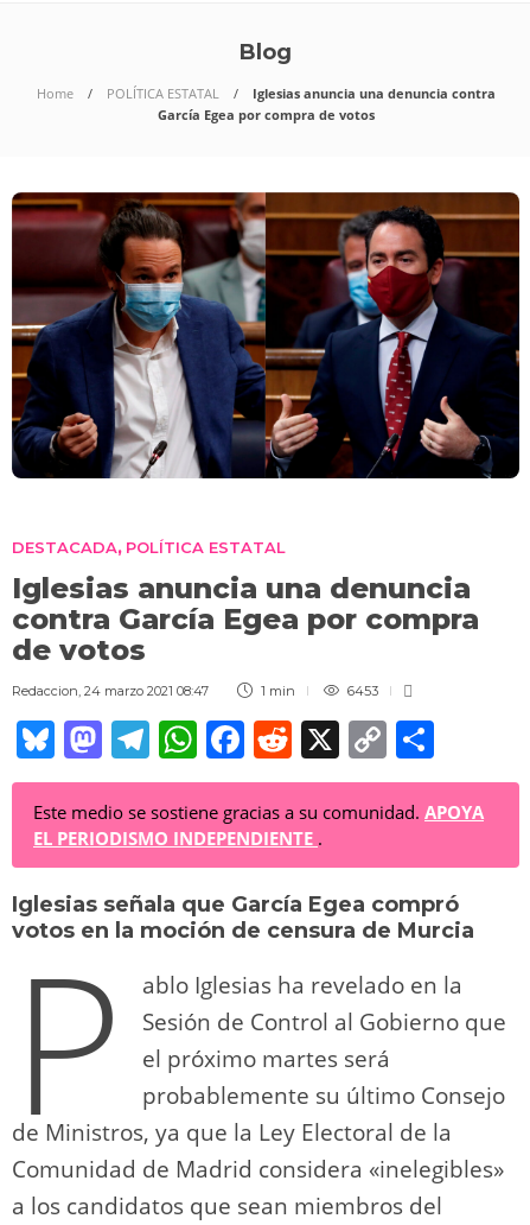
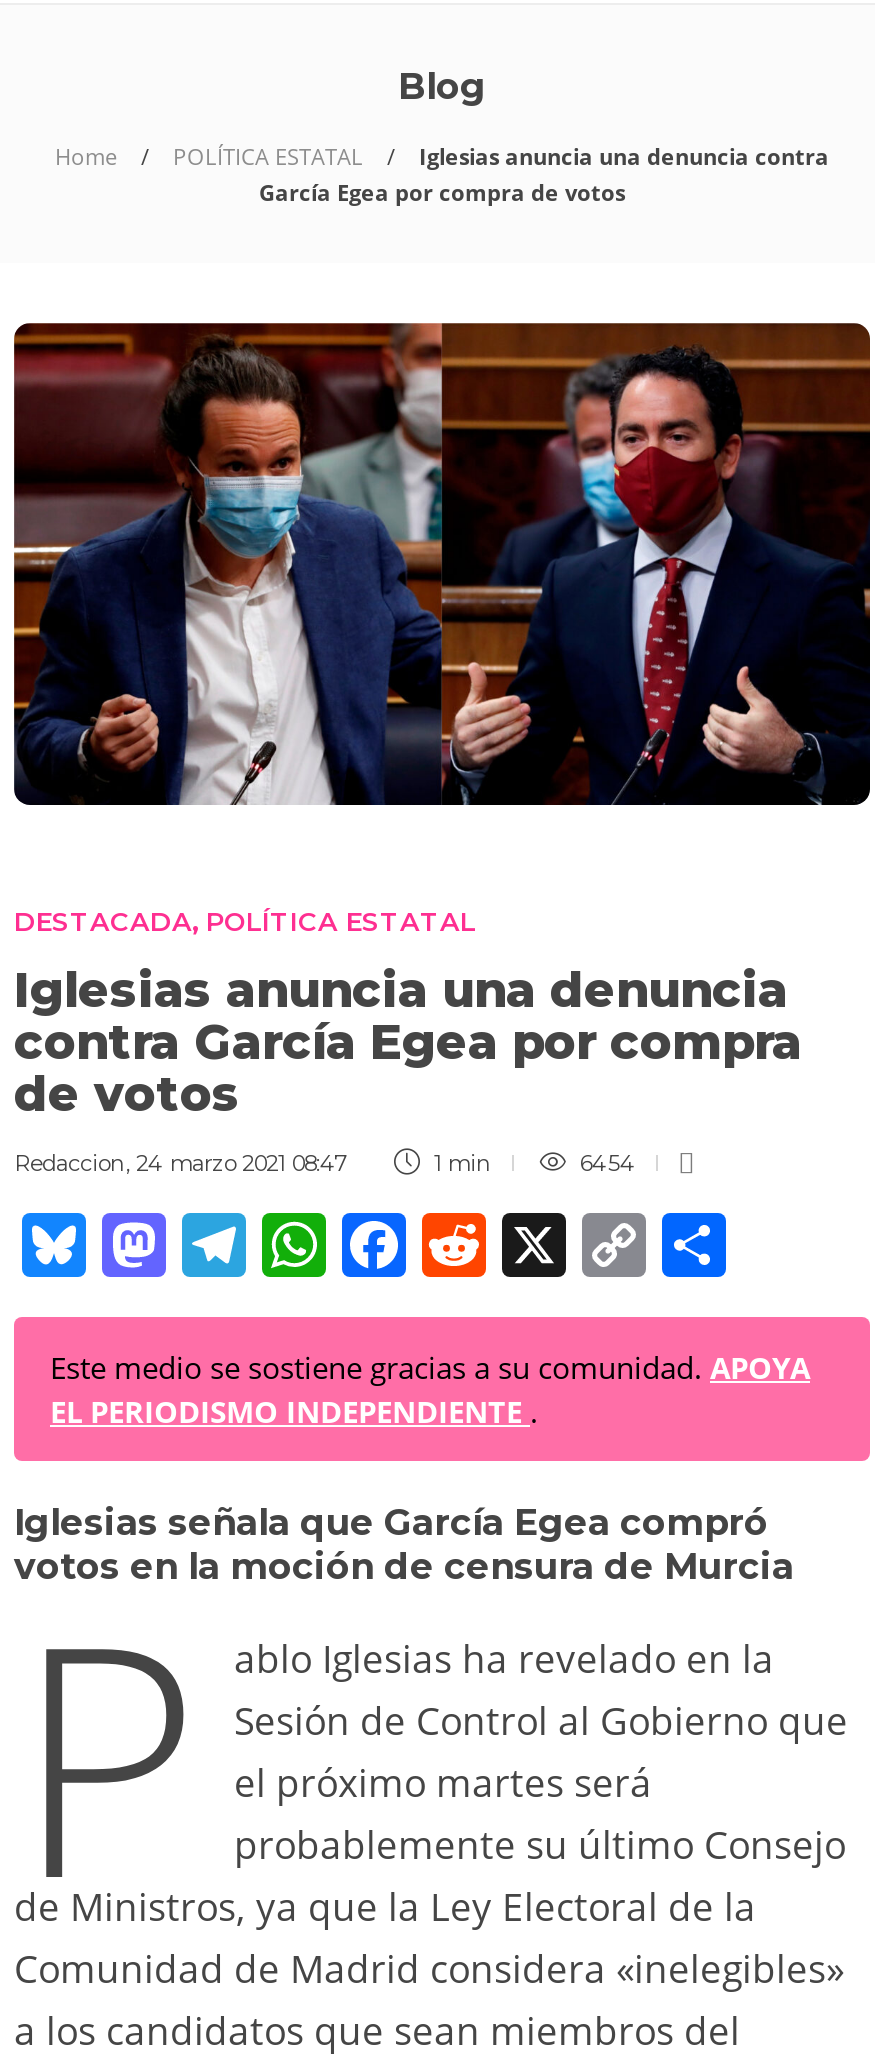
- 6453
+ 6454
